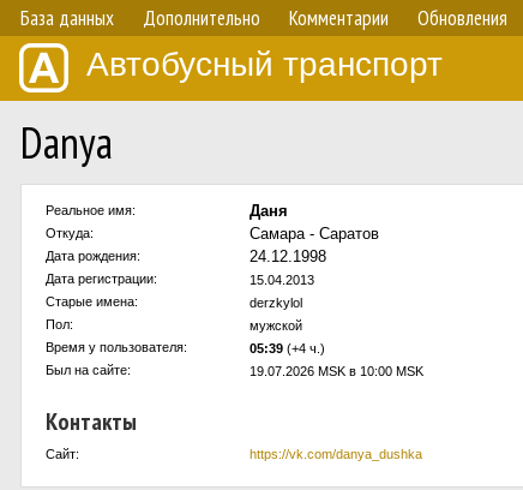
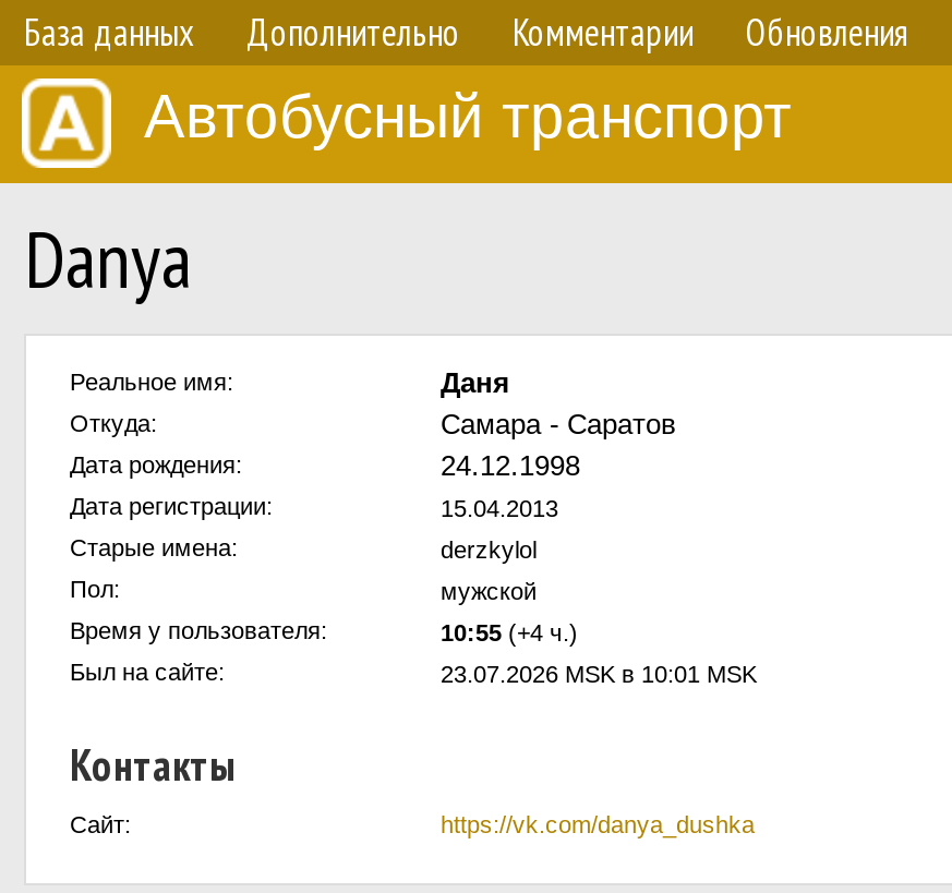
- 05:39 (+4 ч.)
+ 10:55 (+4 ч.)

- 19.07.2026 MSK в 10:00 MSK
+ 23.07.2026 MSK в 10:01 MSK
